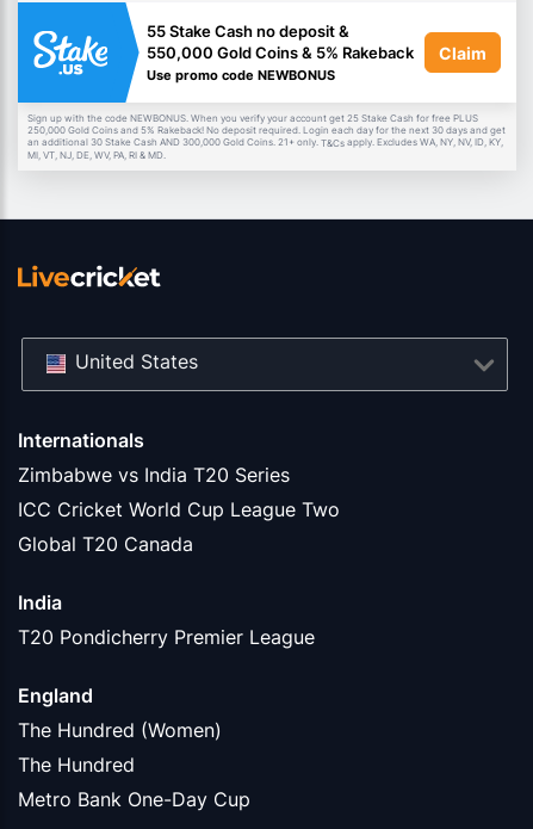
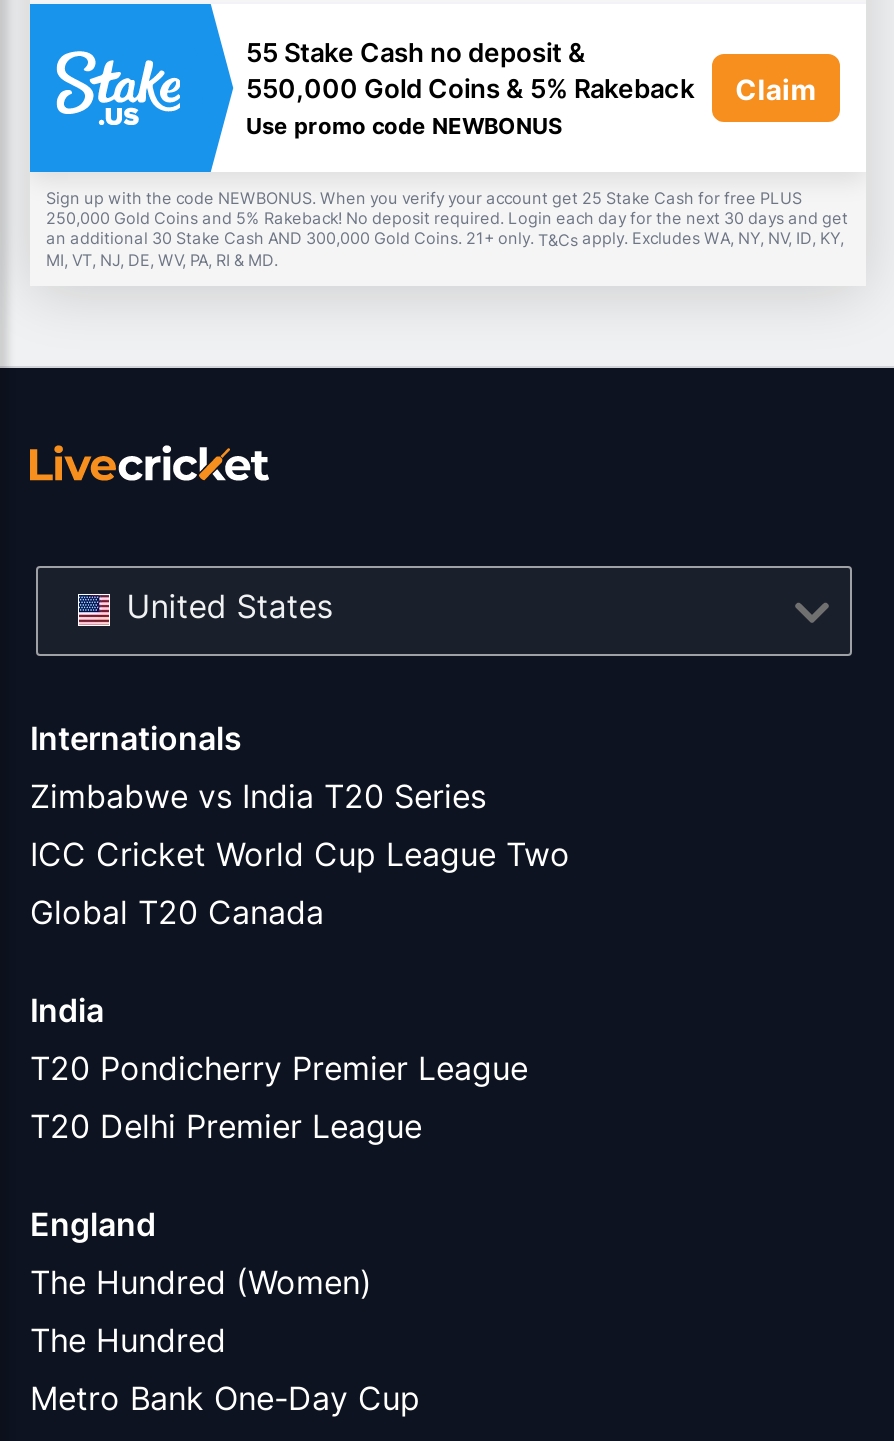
+ T20 Delhi Premier League
